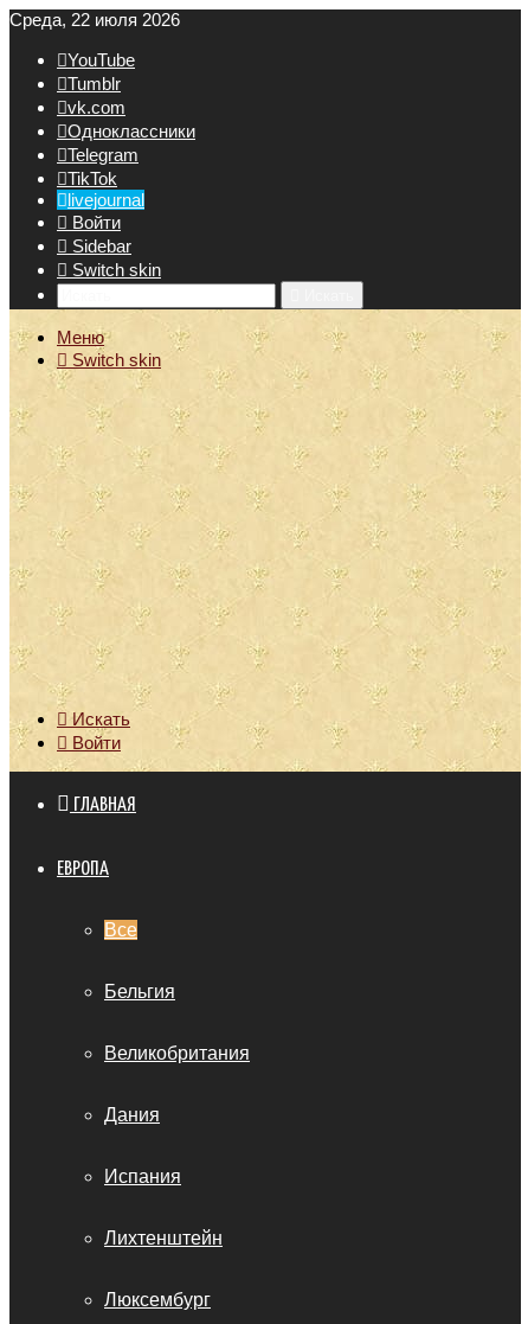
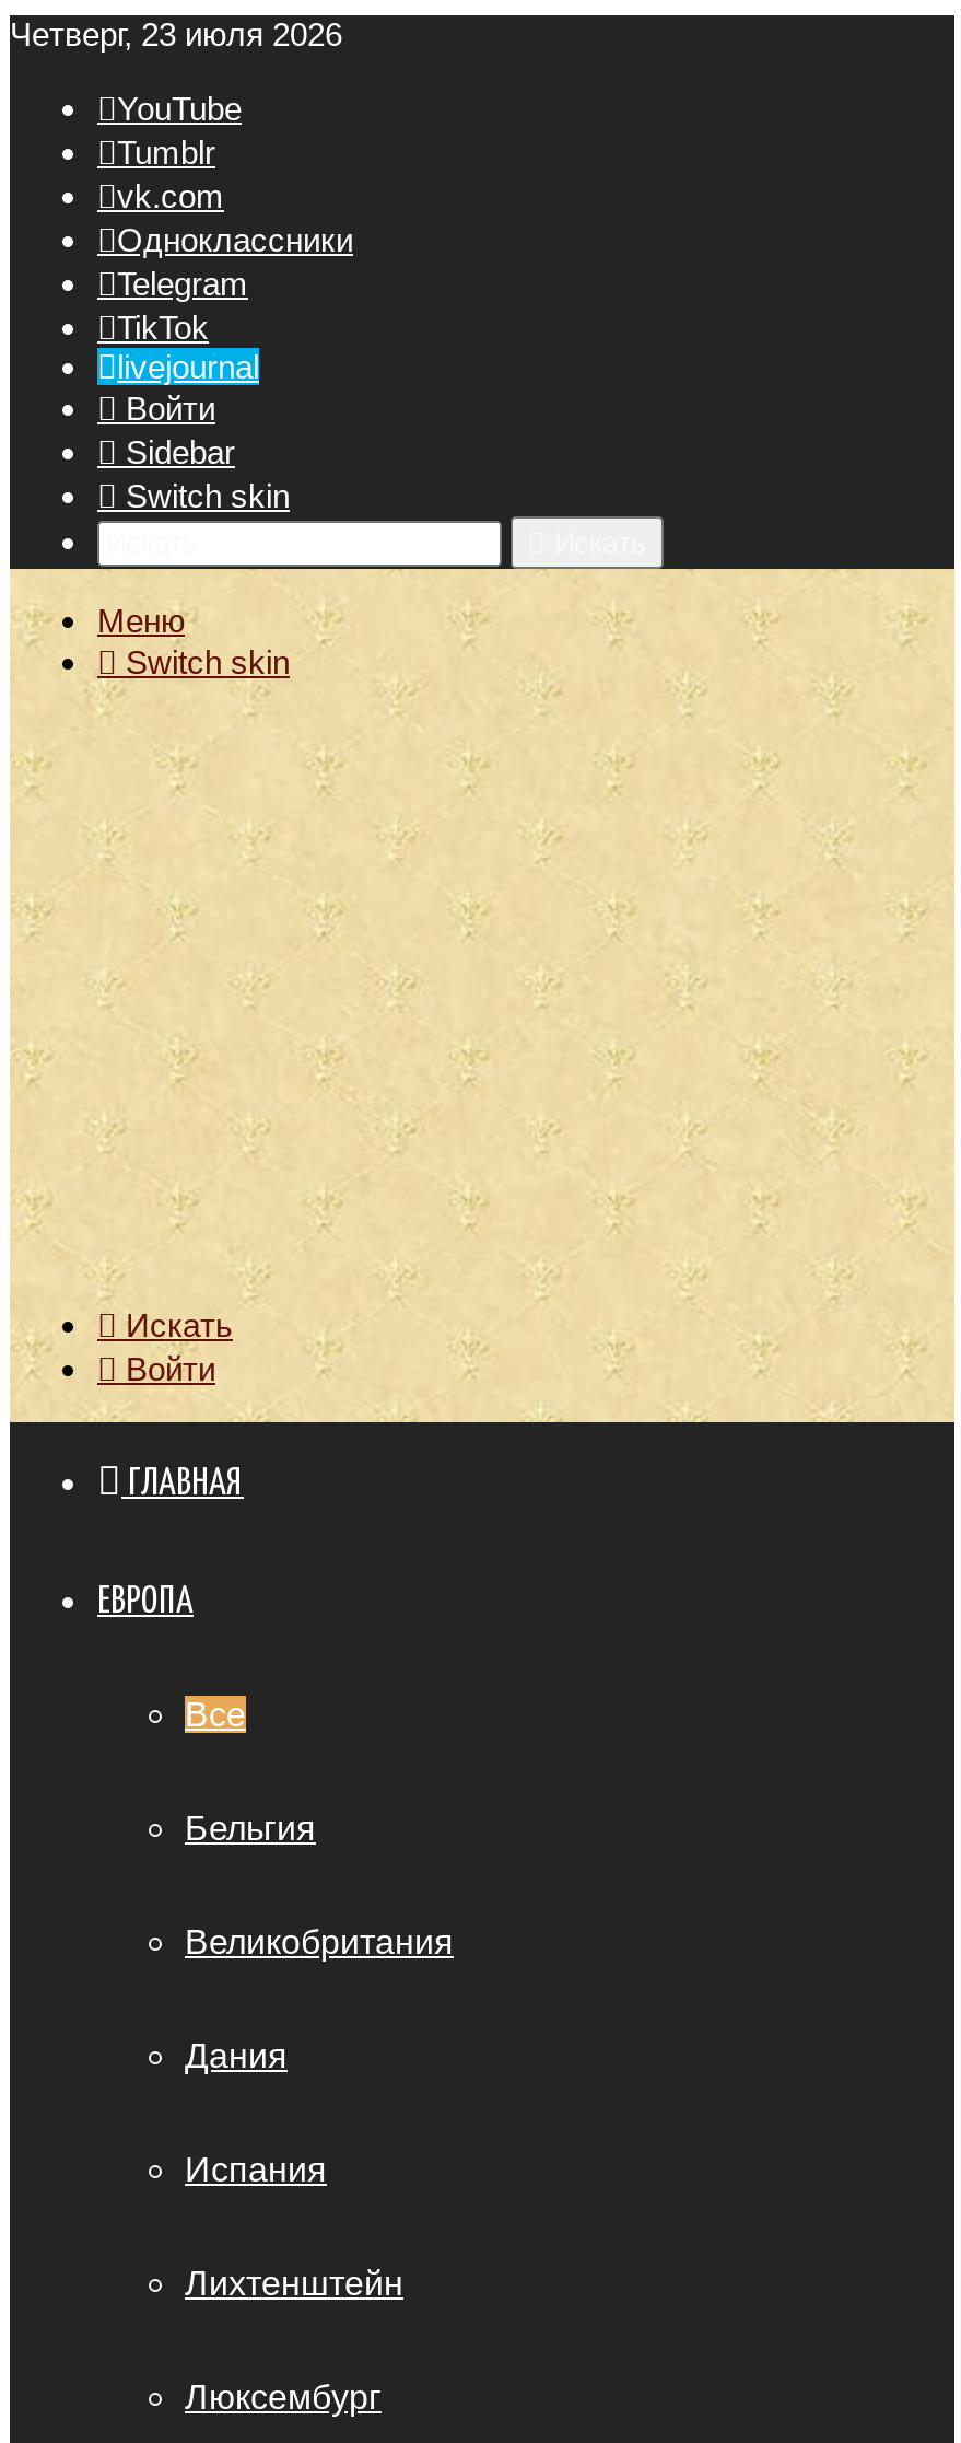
- Среда, 22 июля 2026
+ Четверг, 23 июля 2026
